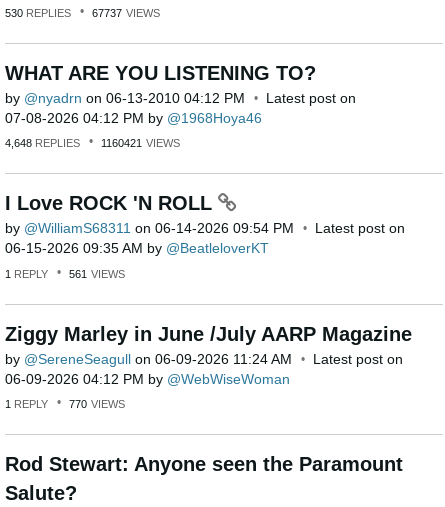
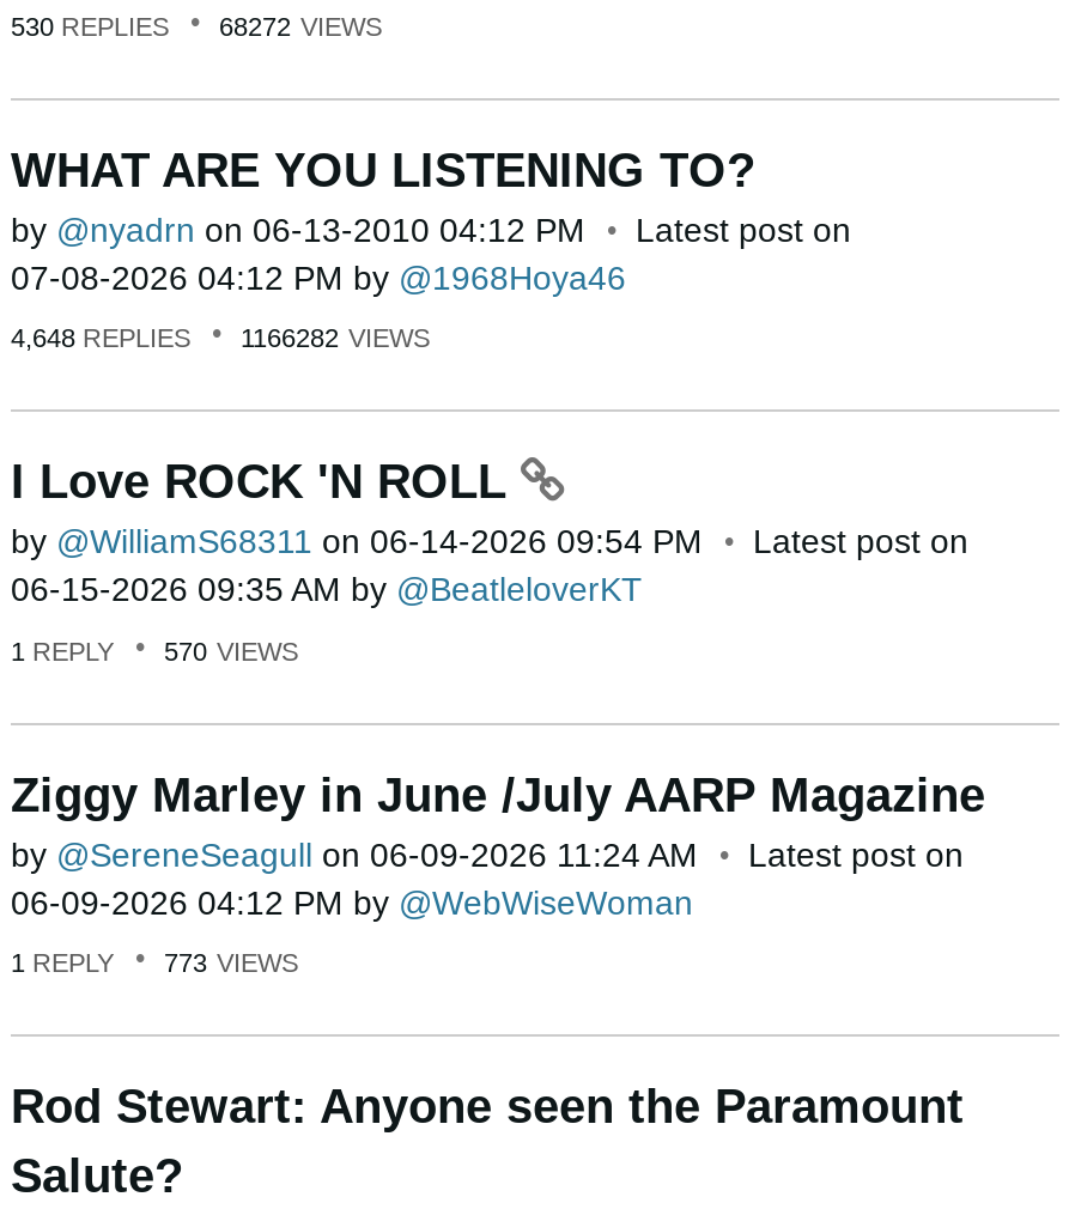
- 530 REPLIES 67737 VIEWS
+ 530 REPLIES 68272 VIEWS

- 4,648 REPLIES 1160421 VIEWS
+ 4,648 REPLIES 1166282 VIEWS

- 1 REPLY 561 VIEWS
+ 1 REPLY 570 VIEWS

- 1 REPLY 770 VIEWS
+ 1 REPLY 773 VIEWS
